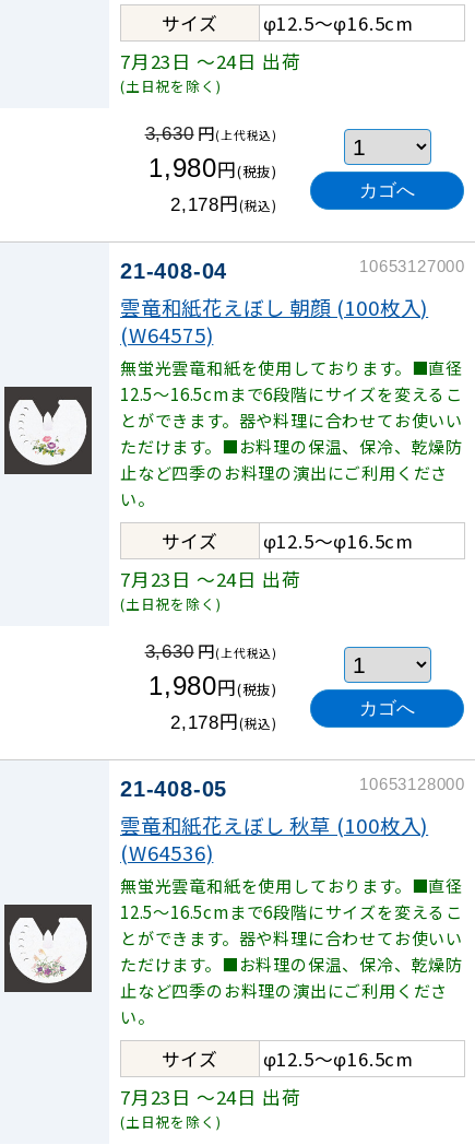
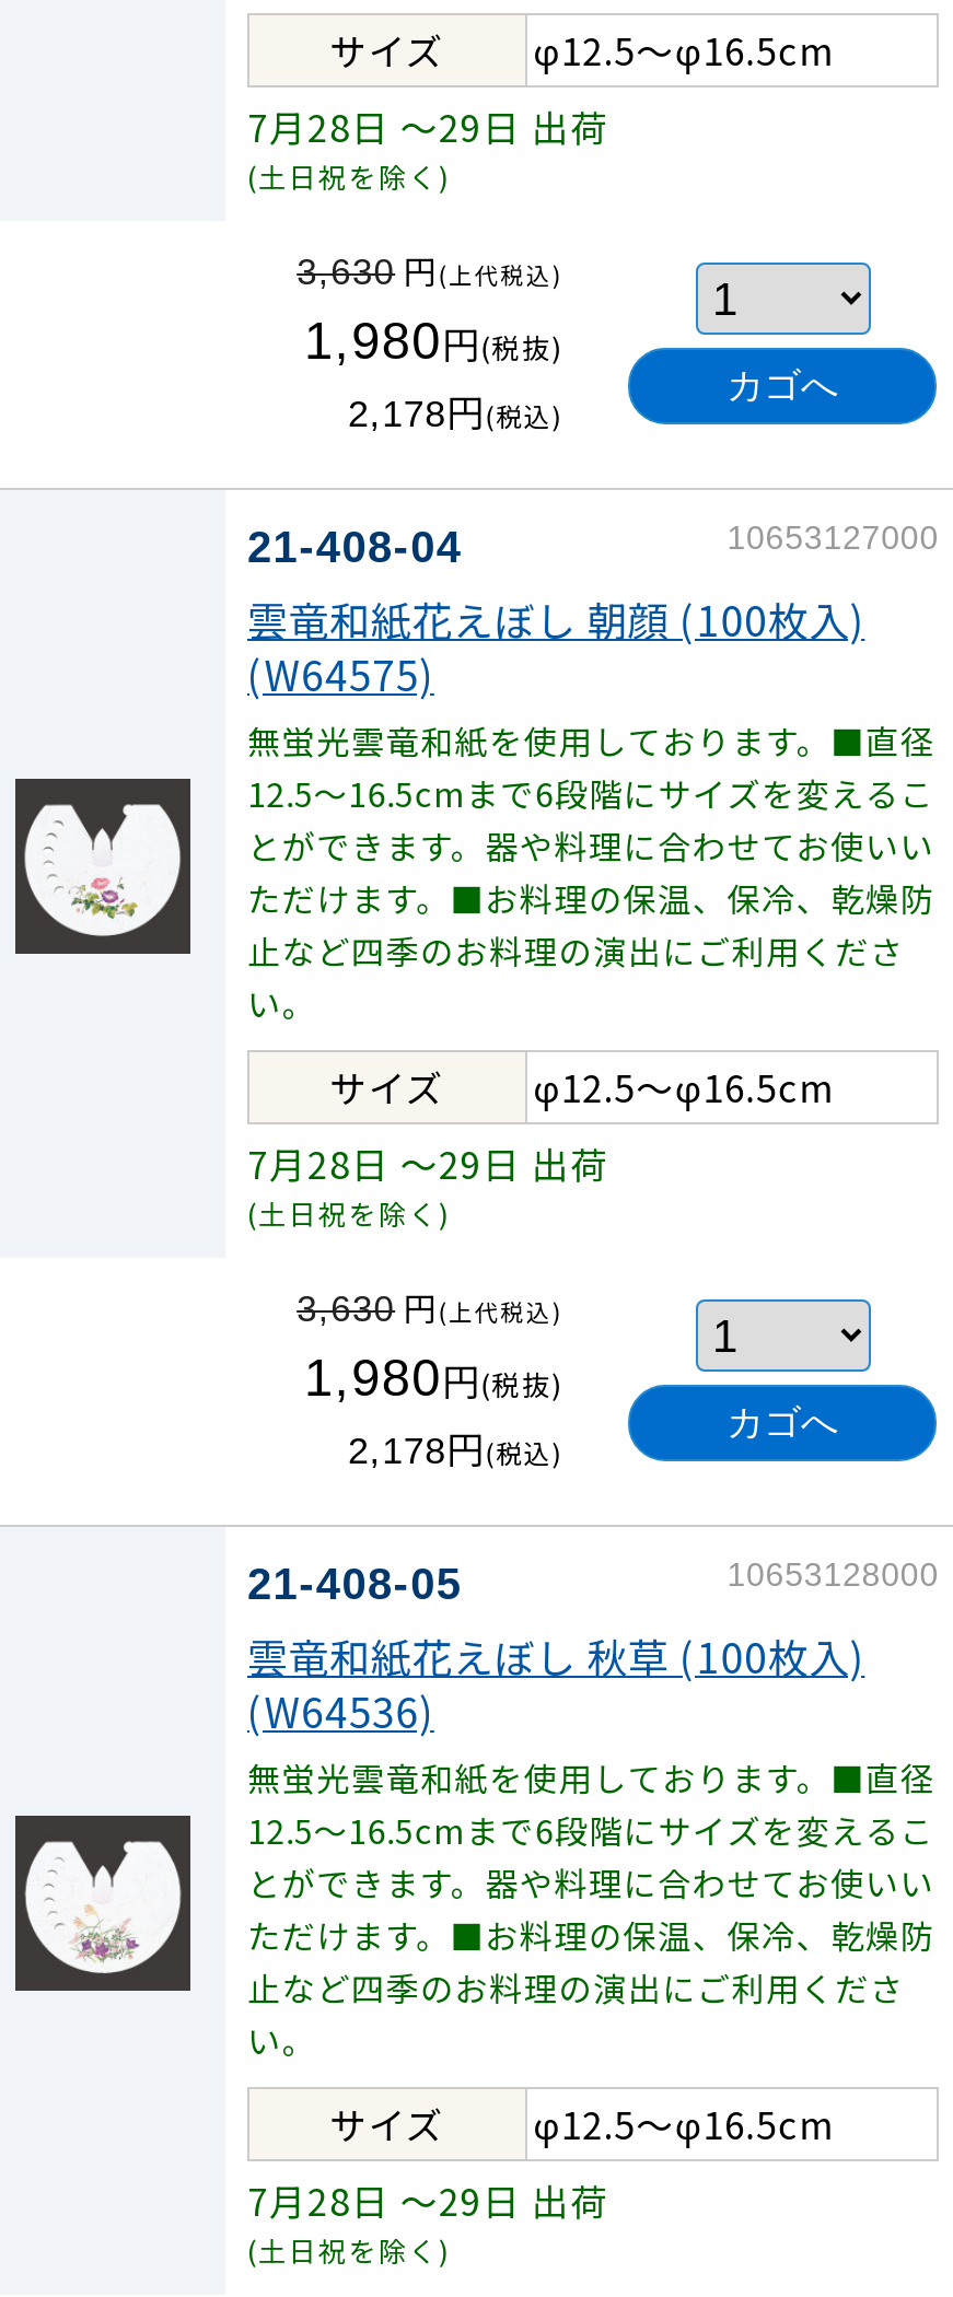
- 7月23日～24日出荷
+ 7月28日～29日出荷

- 7月23日～24日出荷
+ 7月28日～29日出荷

- 7月23日～24日出荷
+ 7月28日～29日出荷
